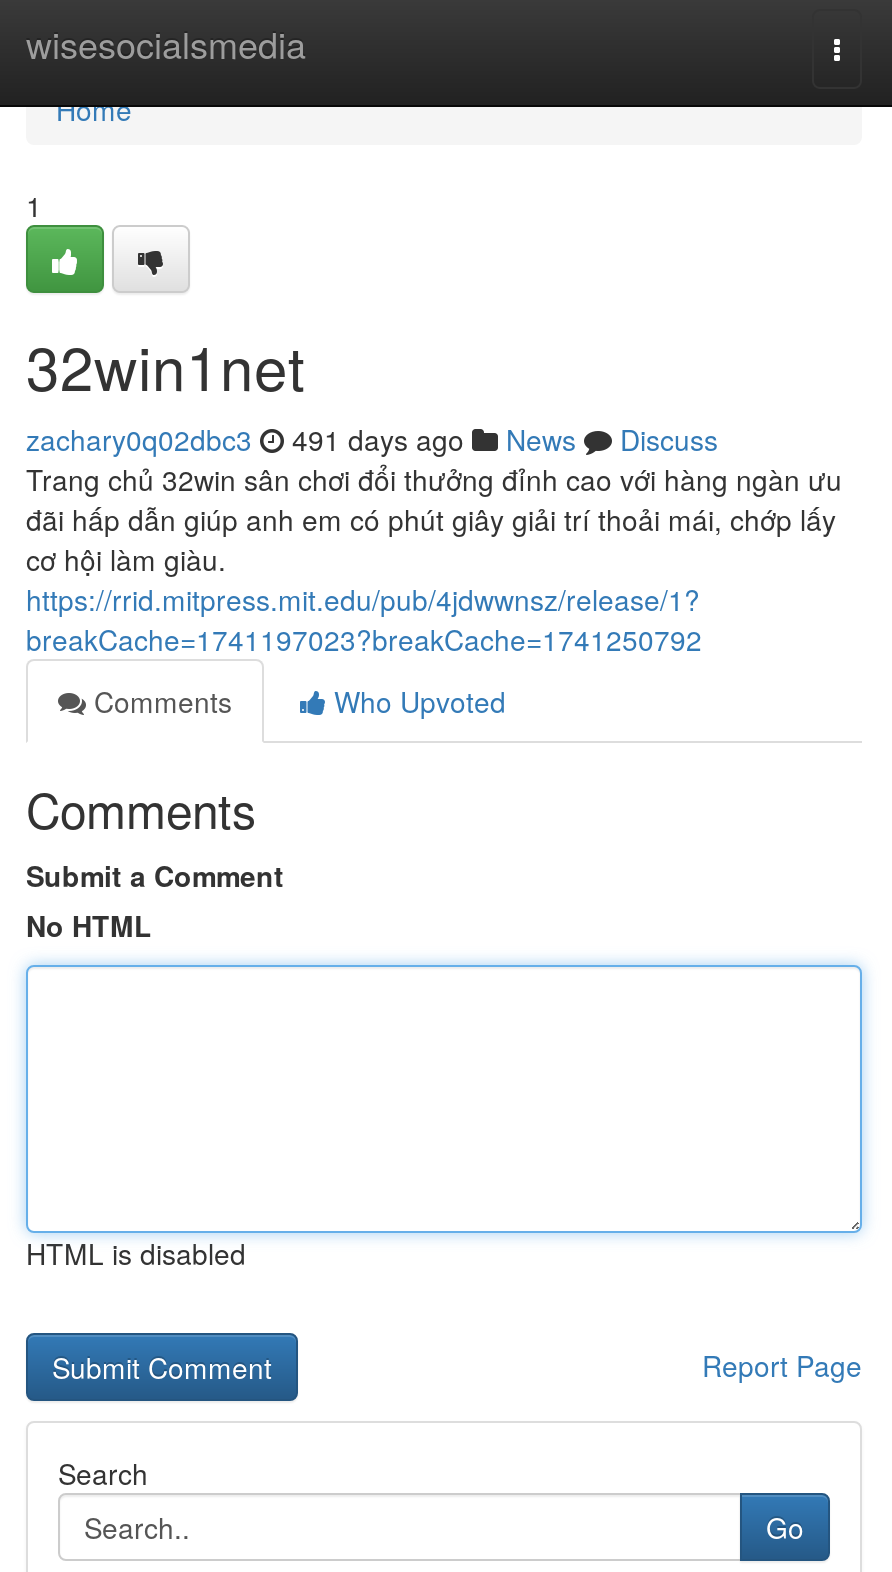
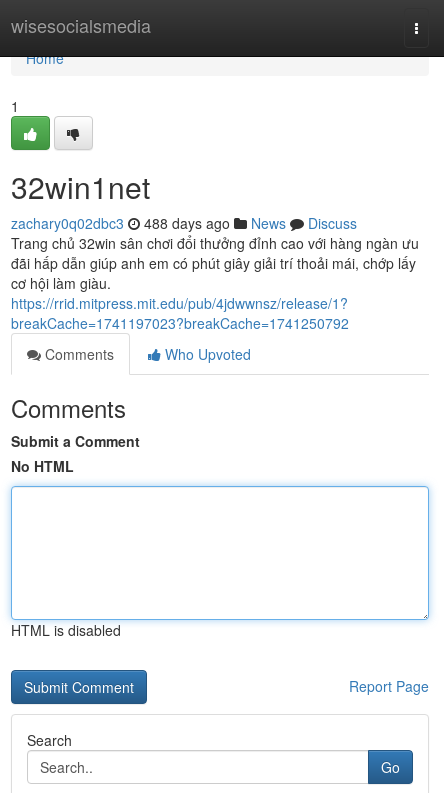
- zachary0q02dbc3 491 days ago News Discuss
+ zachary0q02dbc3 488 days ago News Discuss
